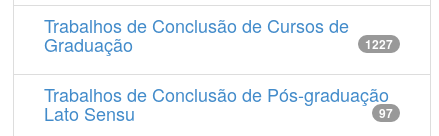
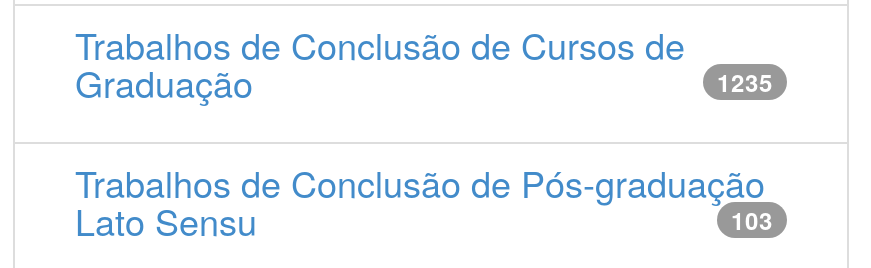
- 1227
+ 1235

- 97
+ 103
